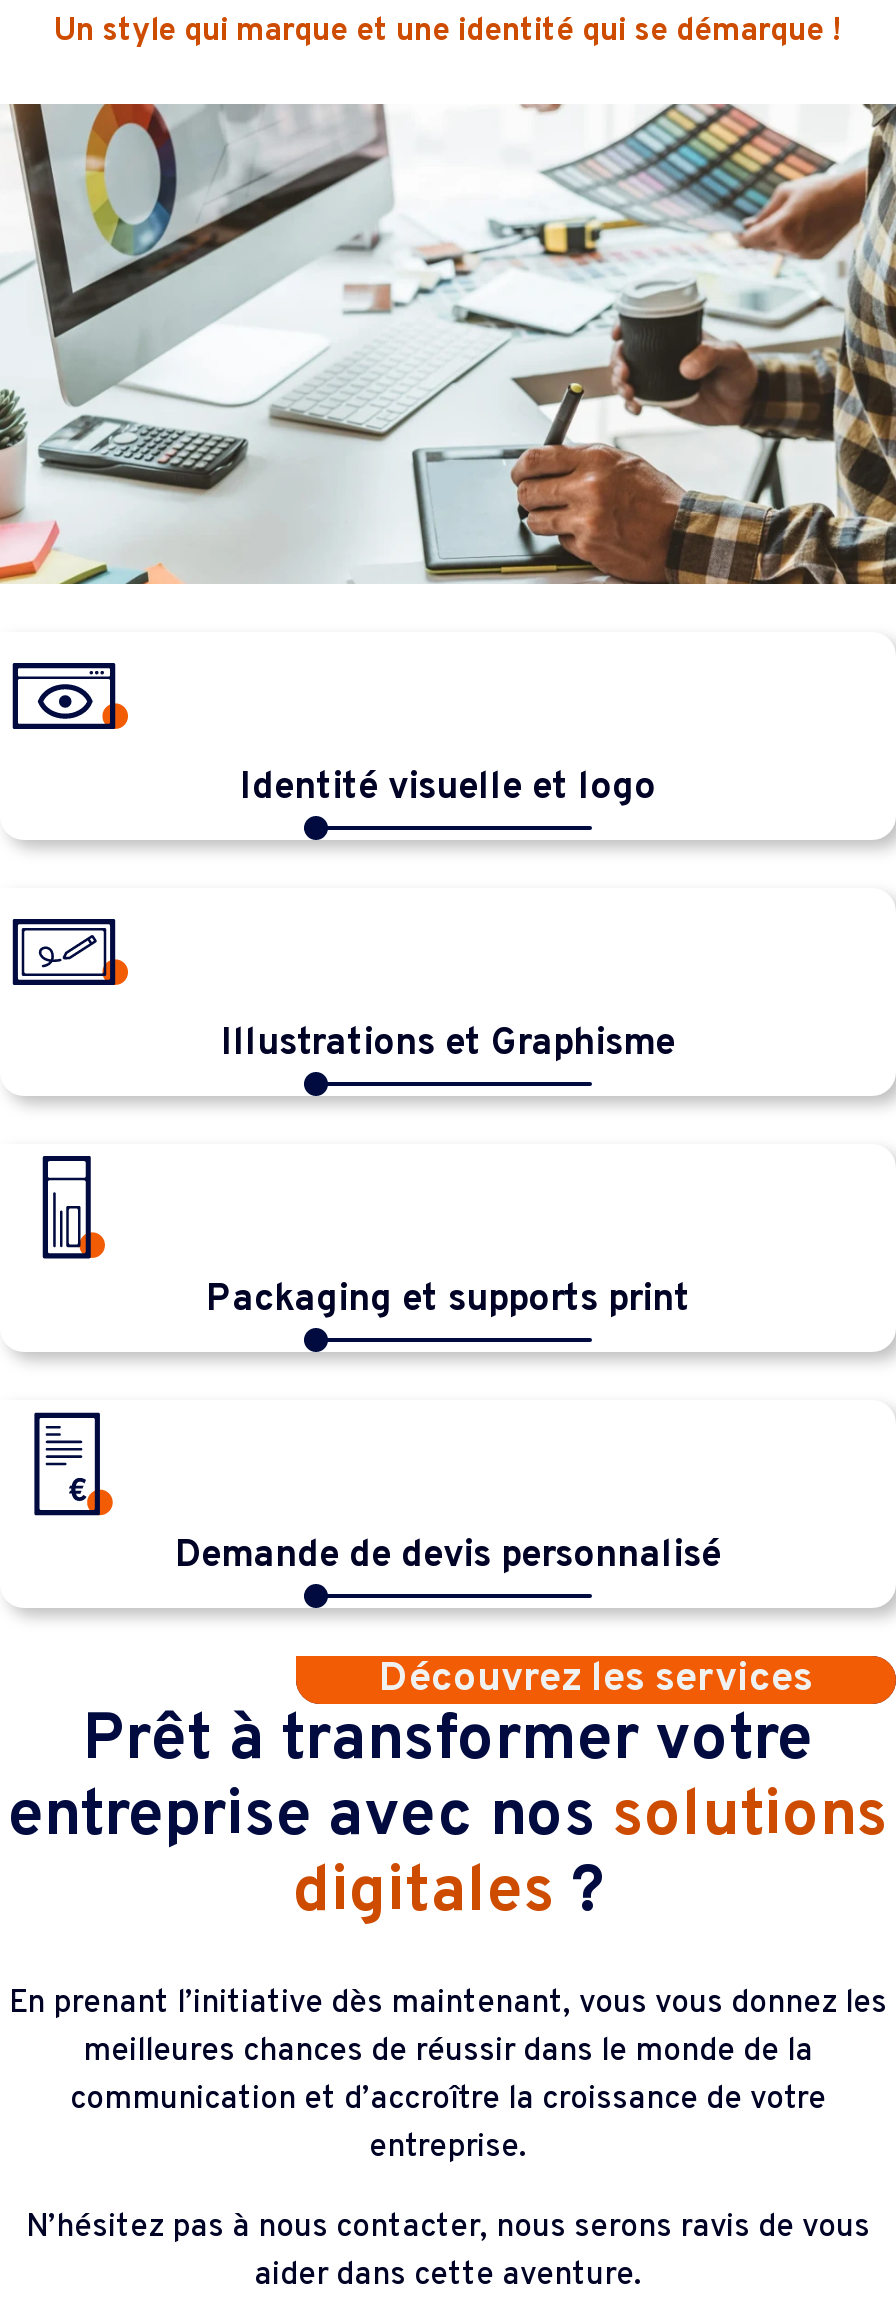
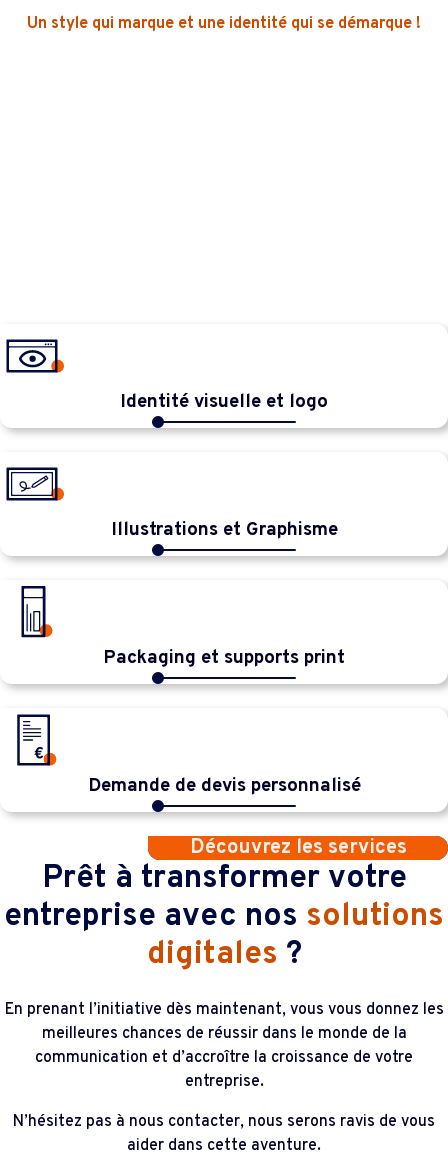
- [image]
